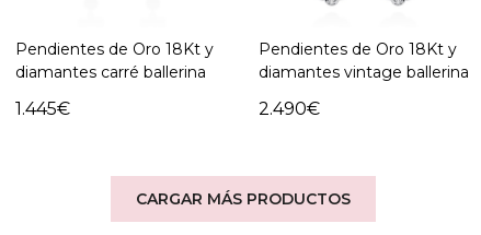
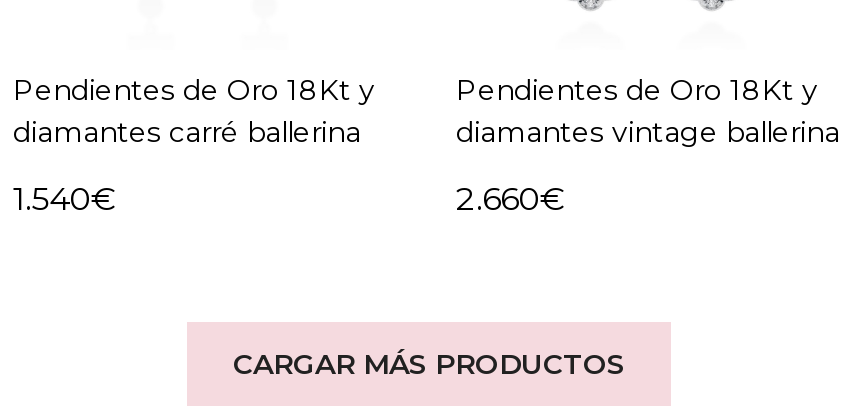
- 1.445€
+ 1.540€

- 2.490€
+ 2.660€
